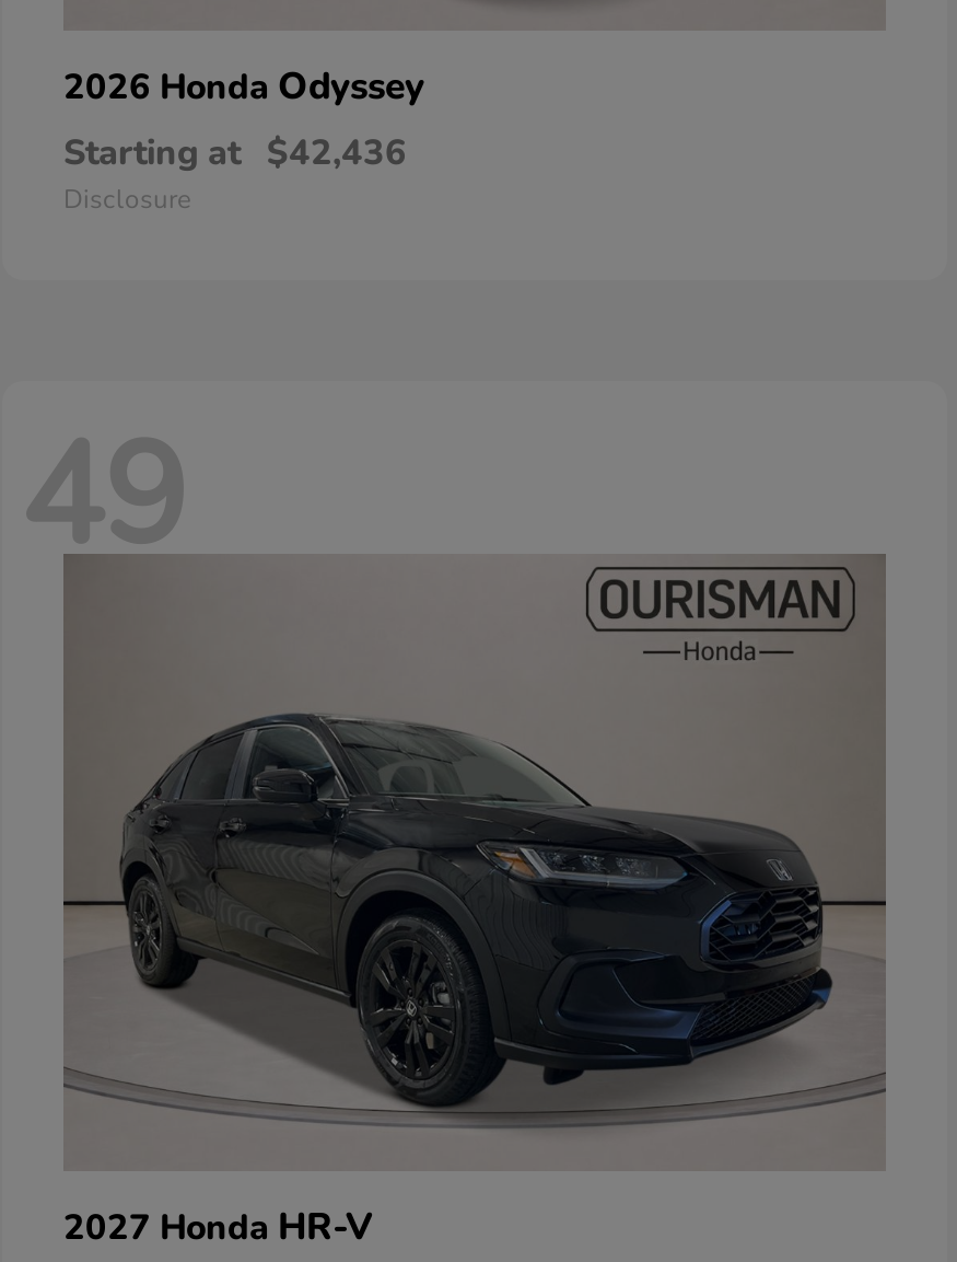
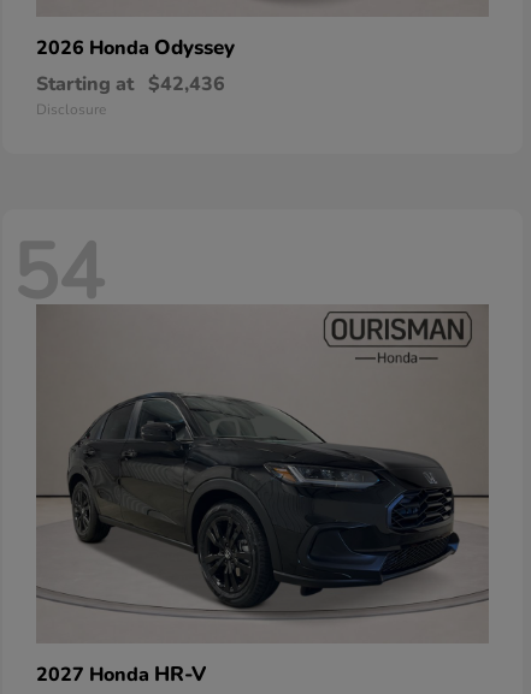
- 49
+ 54
